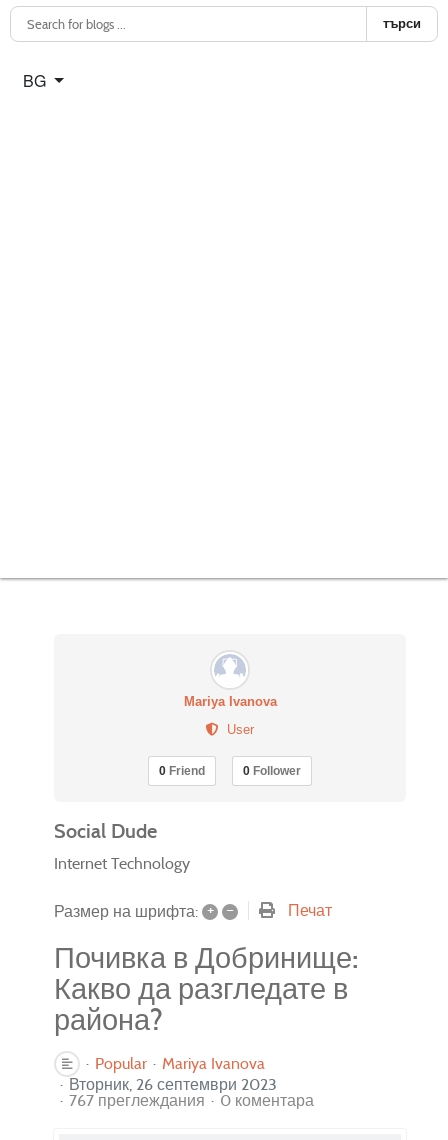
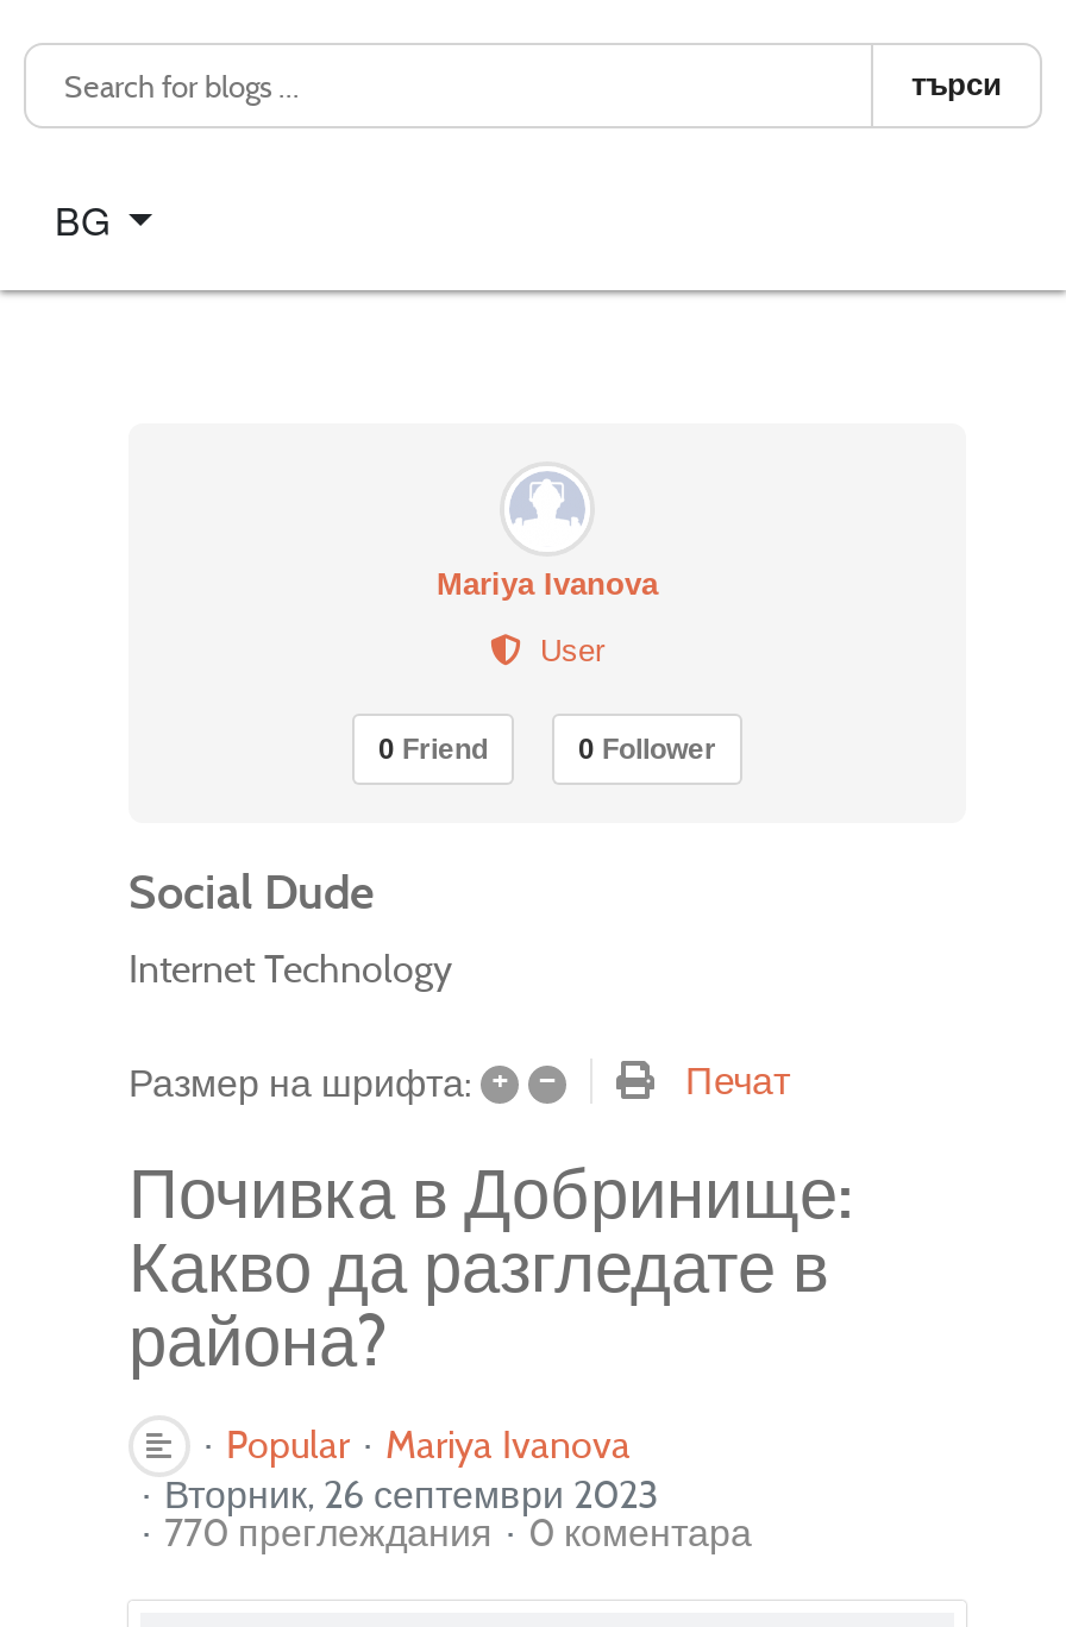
- 767 преглеждания
+ 770 преглеждания
